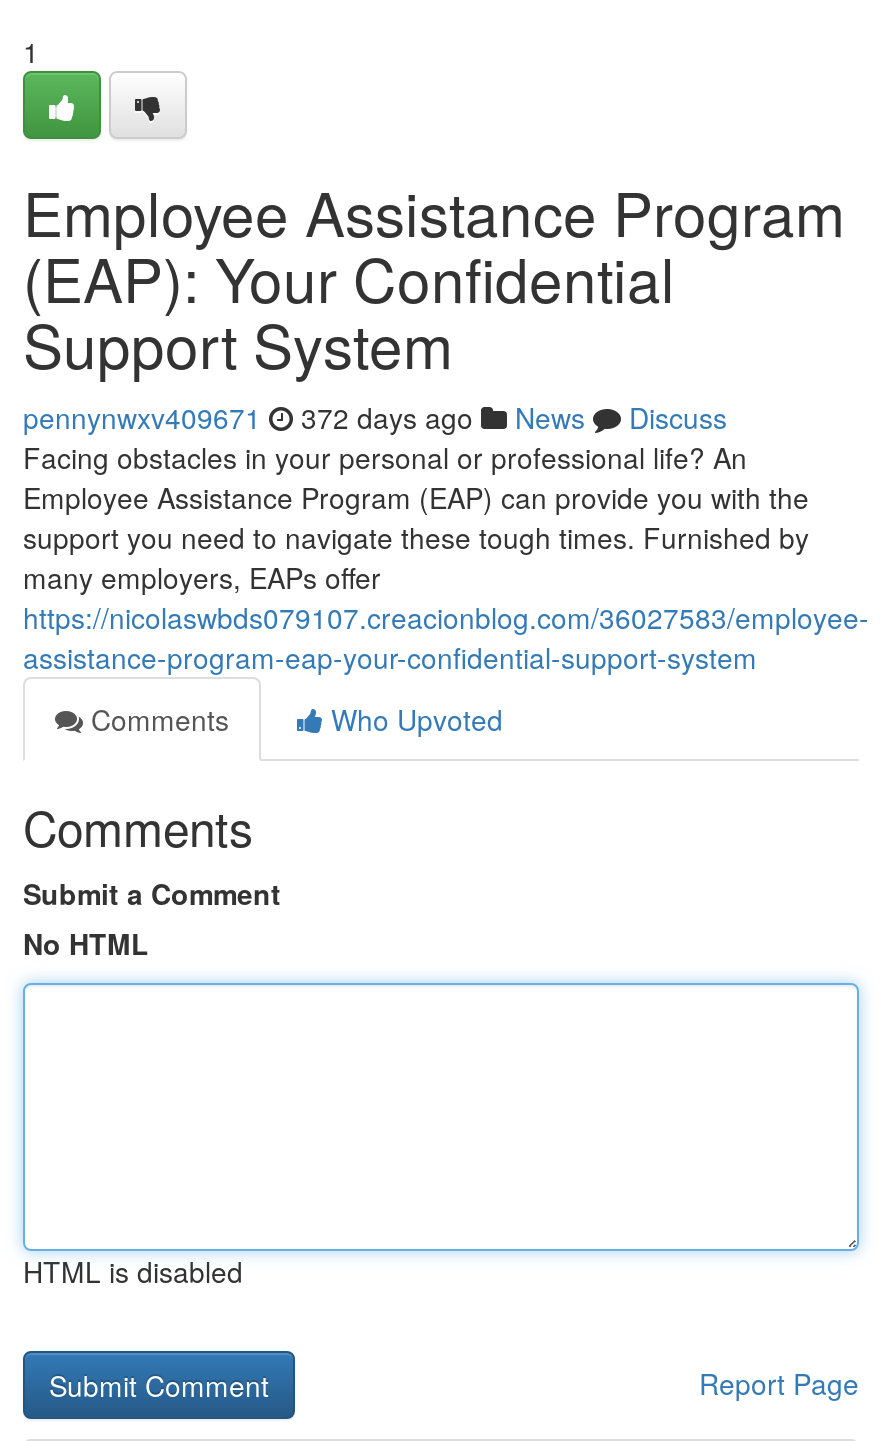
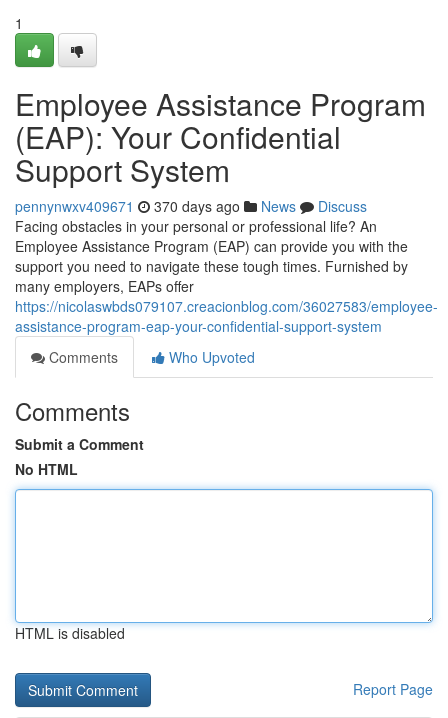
- pennynwxv409671 372 days ago News Discuss
+ pennynwxv409671 370 days ago News Discuss
